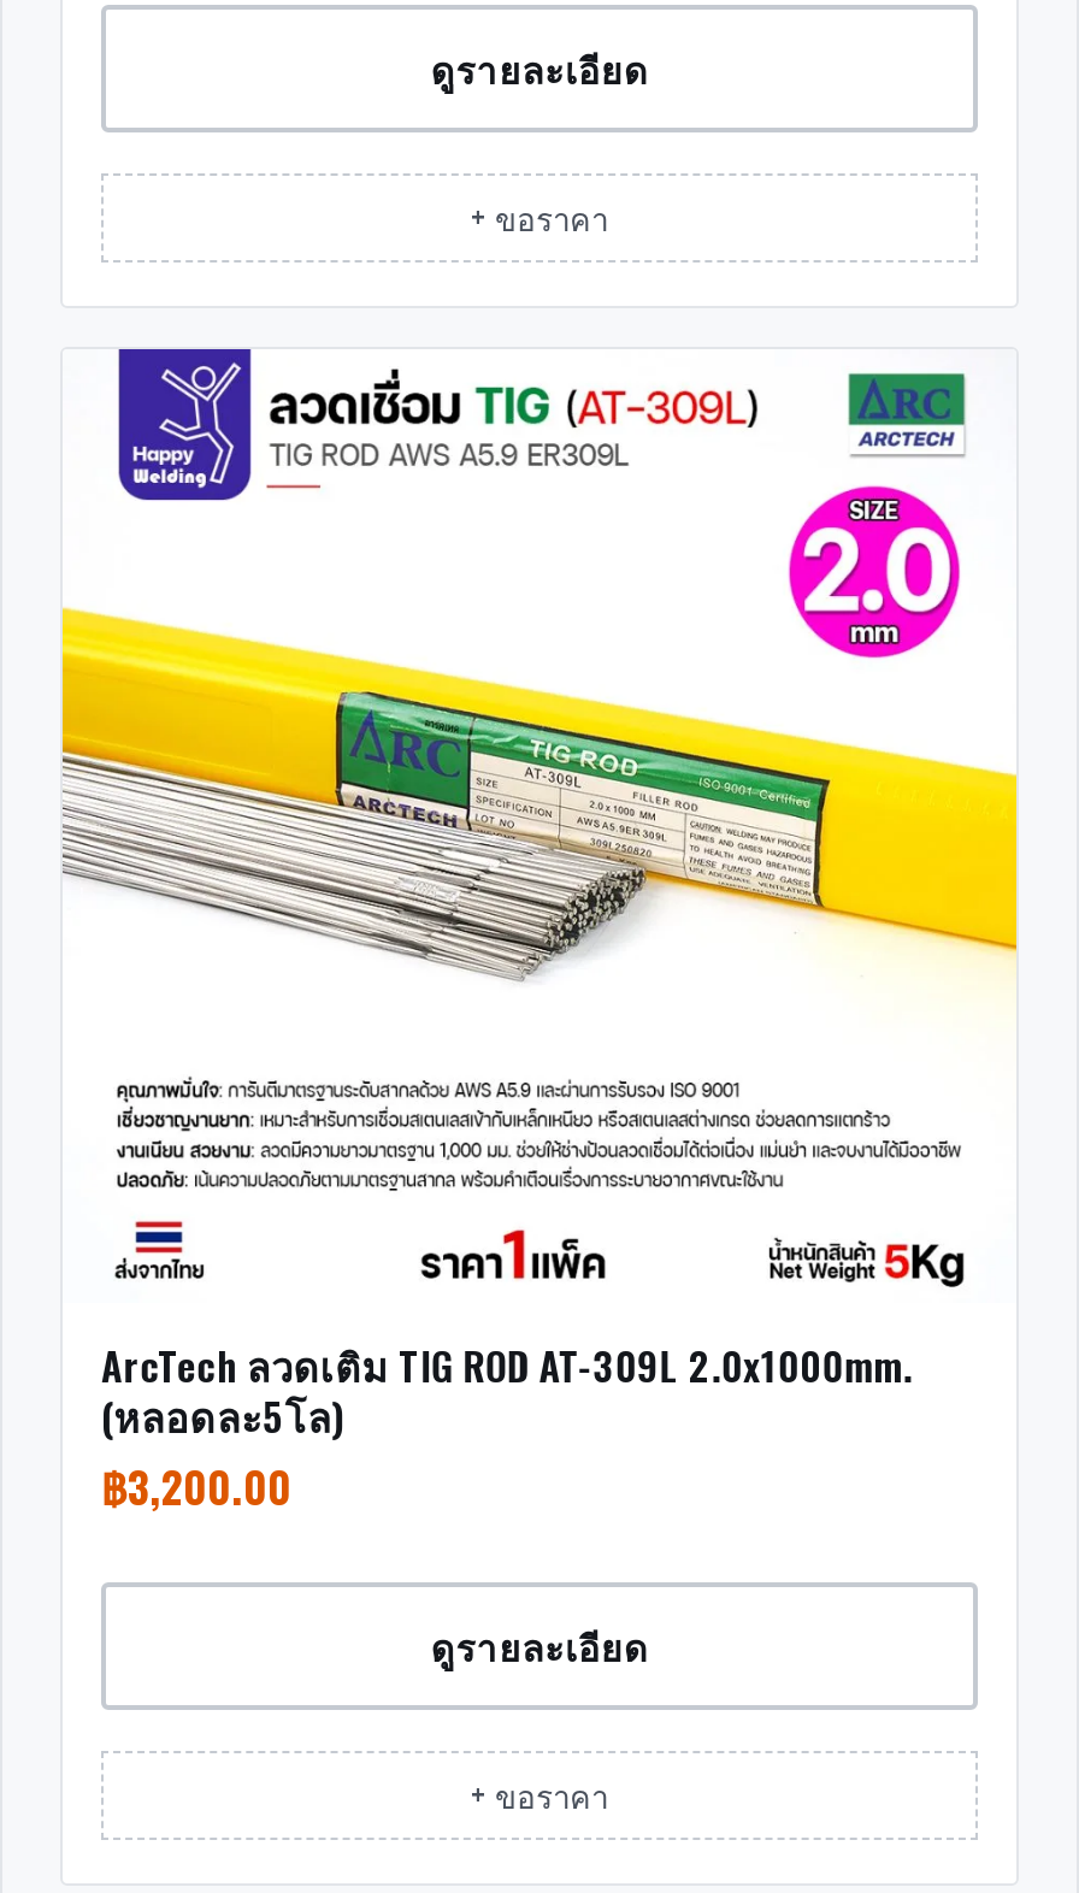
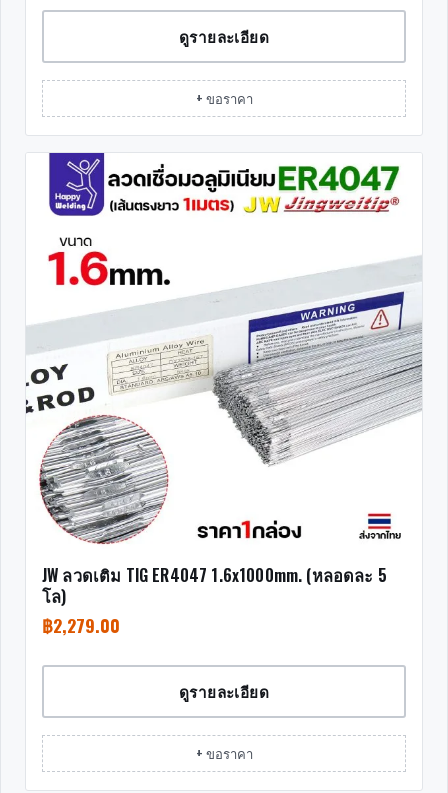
- [image]
- ArcTech ลวดเติม TIG ROD AT-309L 2.0x1000mm.
- (หลอดละ5โล)
- ฿3,200.00
+ [image]
+ JW ลวดเติม TIG ER4047 1.6x1000mm. (หลอดละ 5
+ โล)
+ ฿2,279.00
